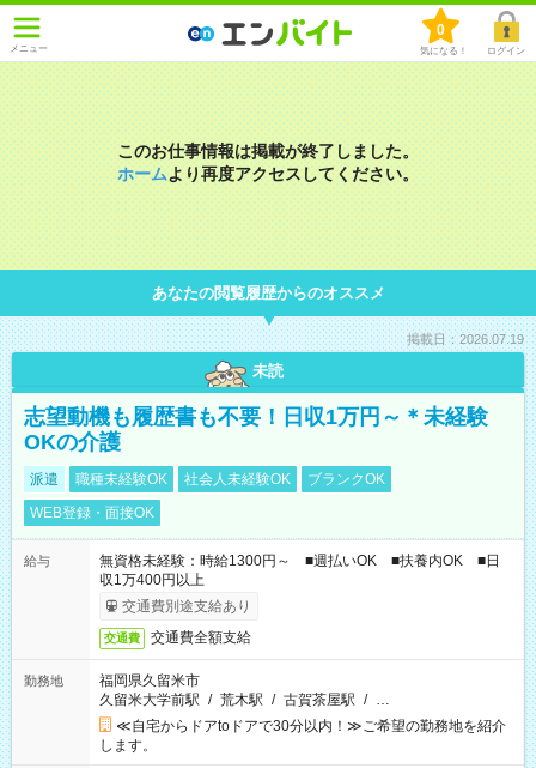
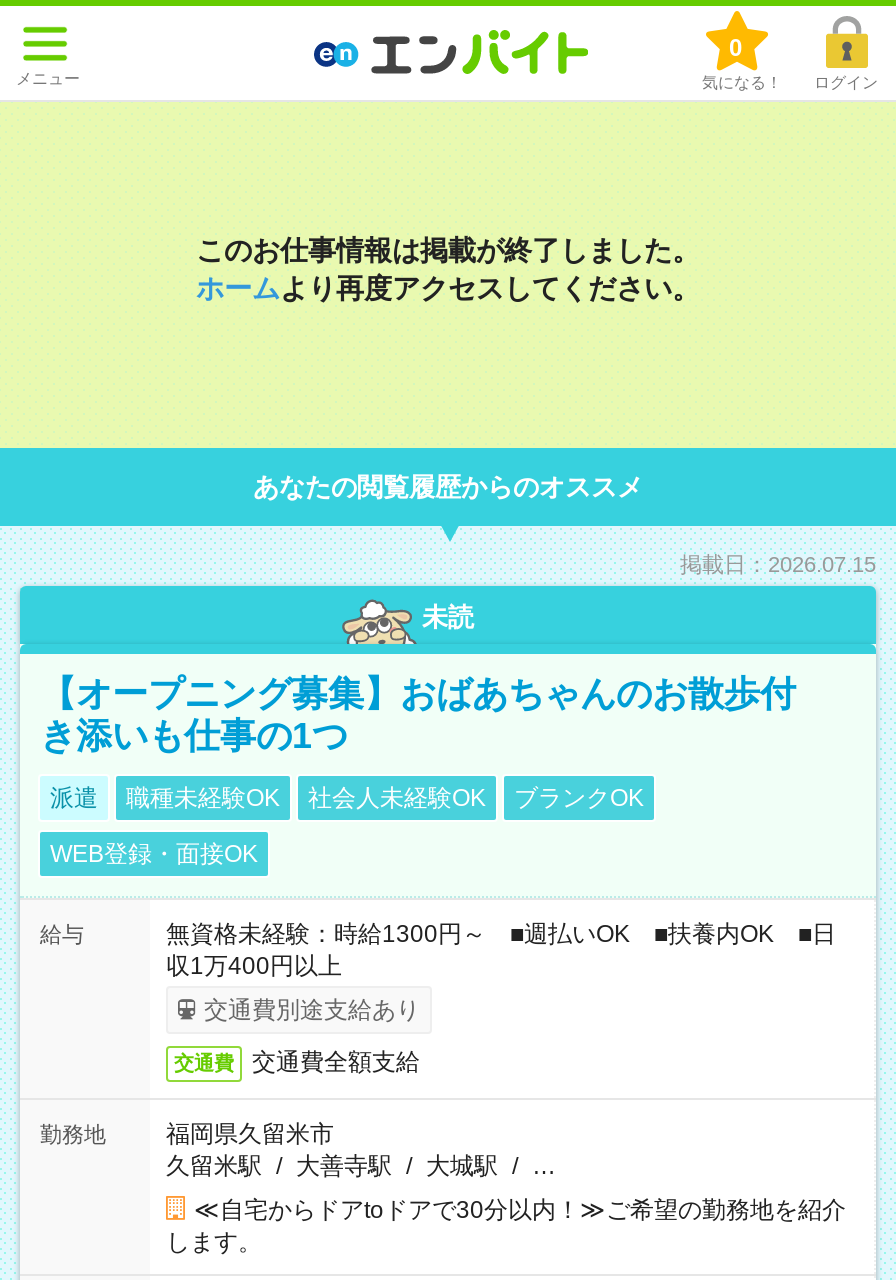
- 掲載日：2026.07.19
+ 掲載日：2026.07.15

- 志望動機も履歴書も不要！日収1万円～＊未経験
- OKの介護
+ 【オープニング募集】おばあちゃんのお散歩付
+ き添いも仕事の1つ

- 久留米大学前駅 / 荒木駅 / 古賀茶屋駅 / …
+ 久留米駅 / 大善寺駅 / 大城駅 / …
